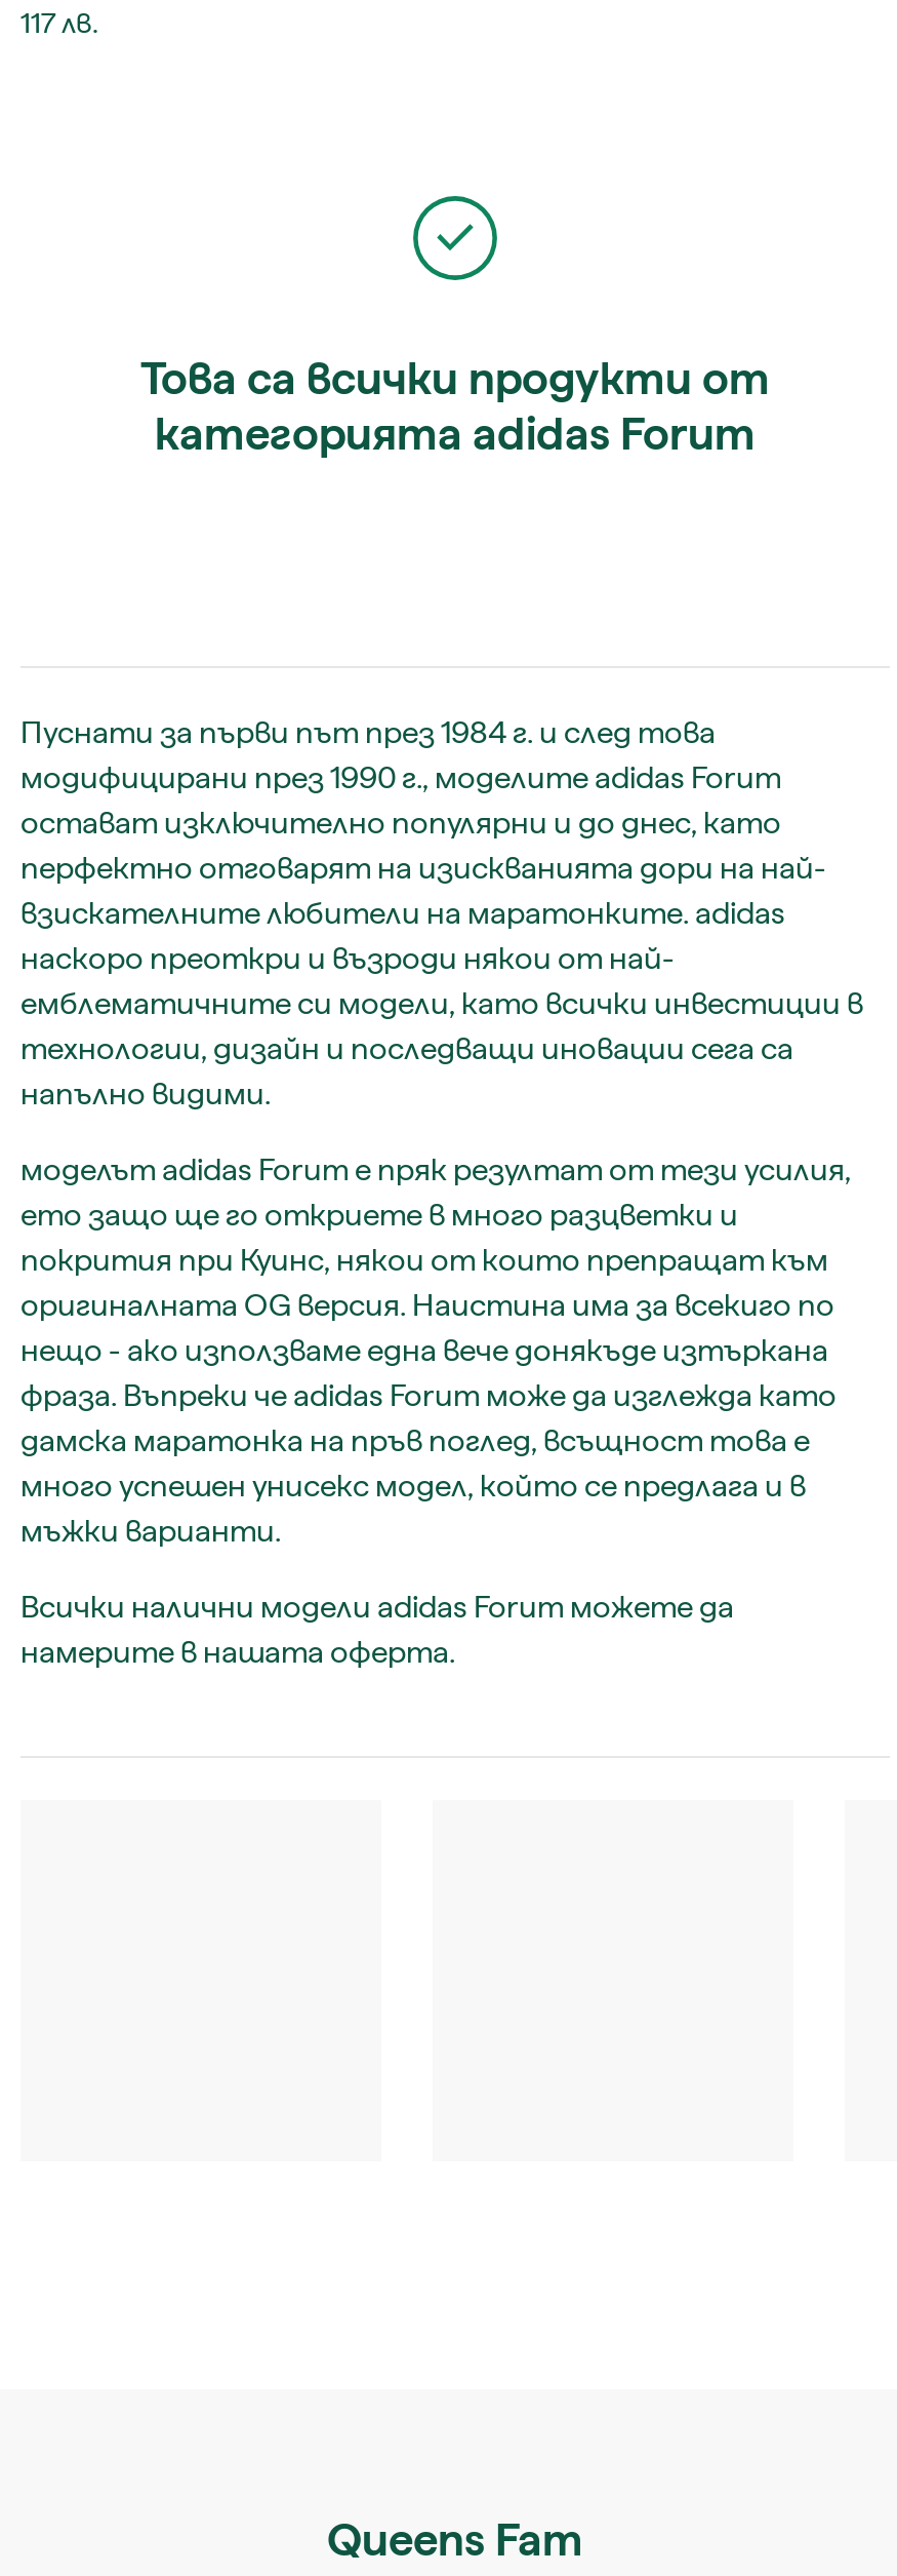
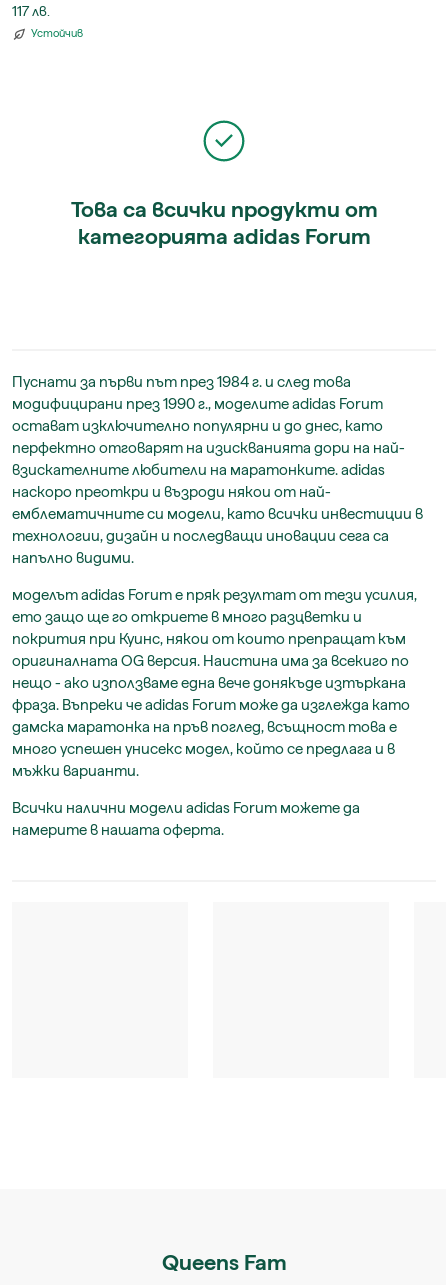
+ Устойчив
